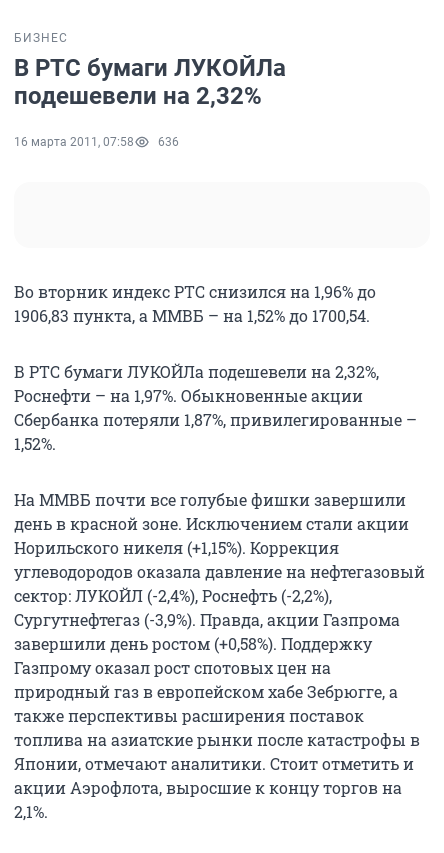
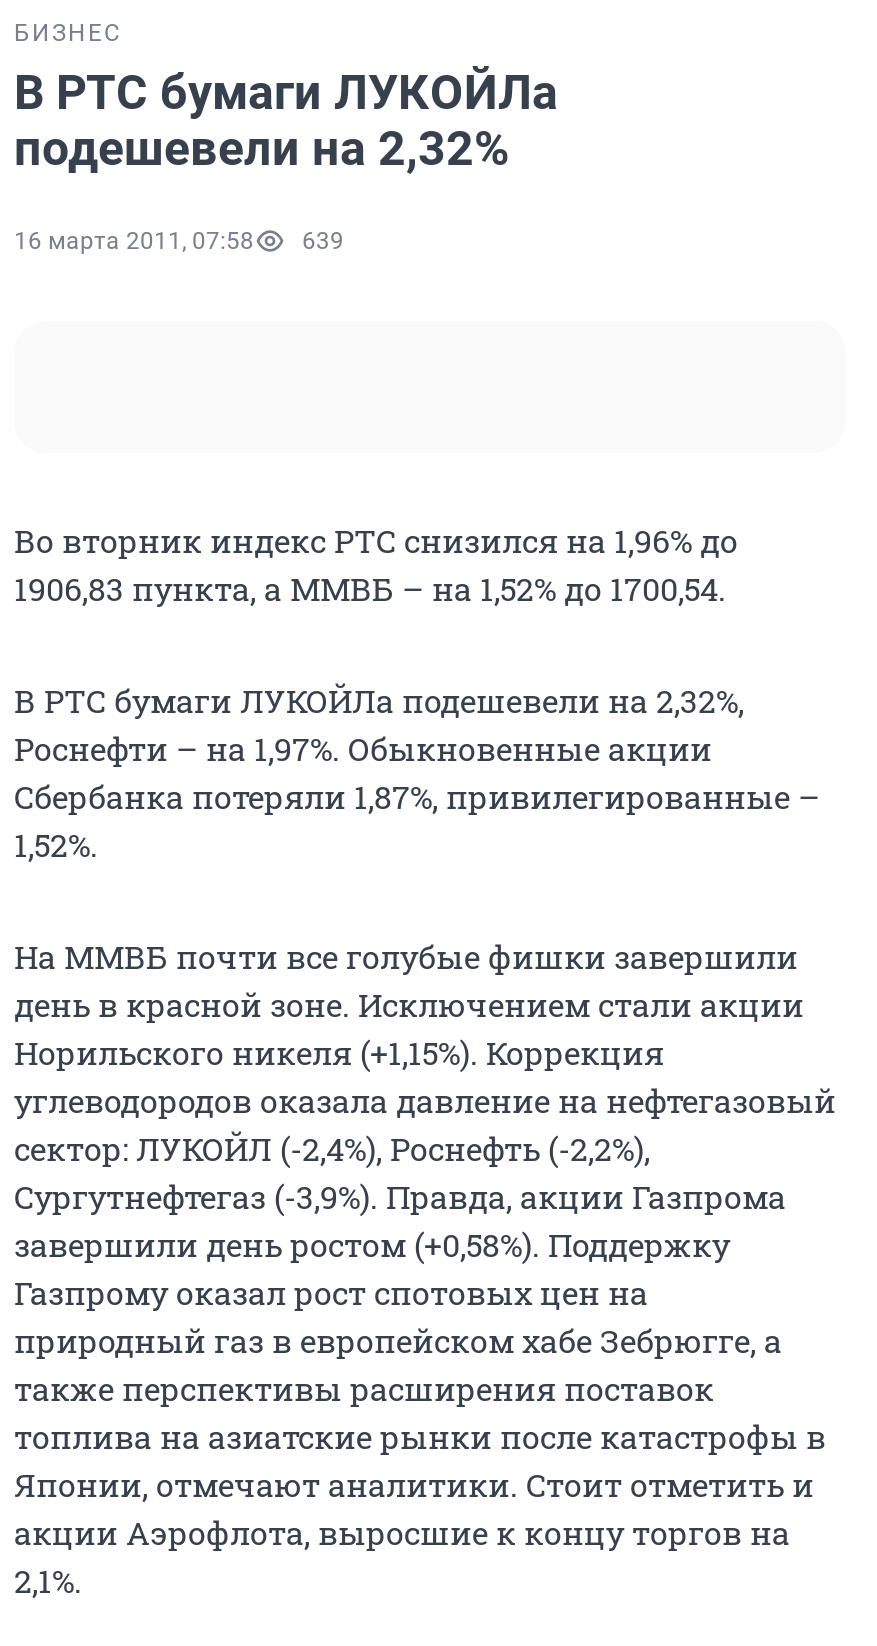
- 16 марта 2011, 07:58 636
+ 16 марта 2011, 07:58 639
